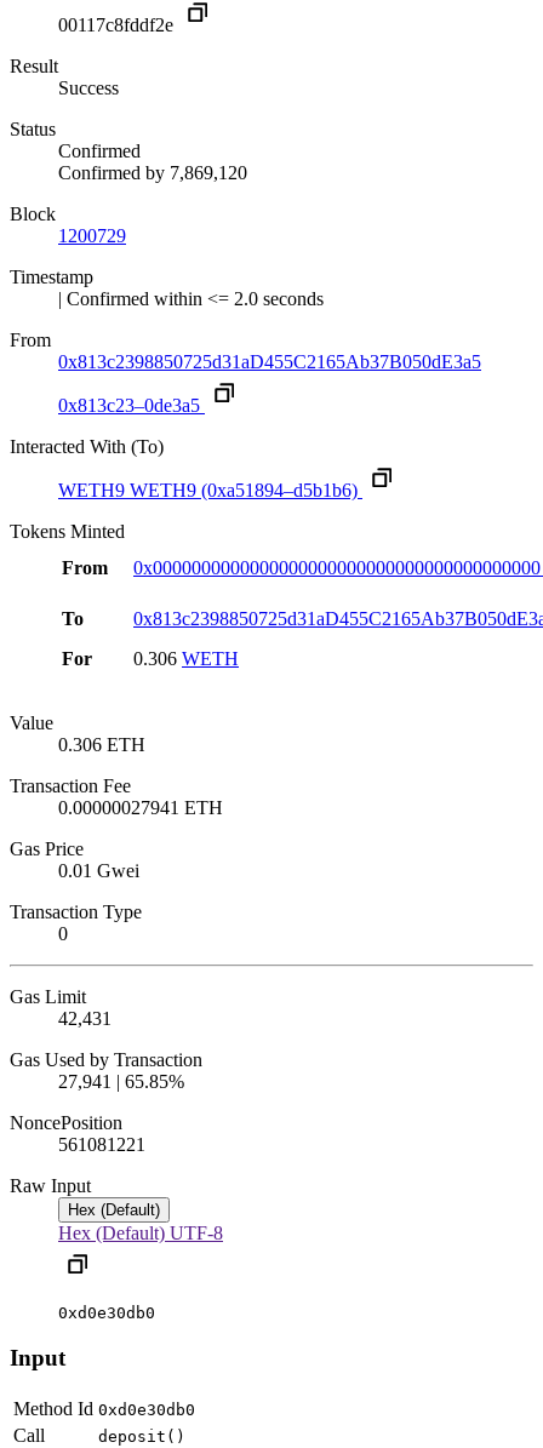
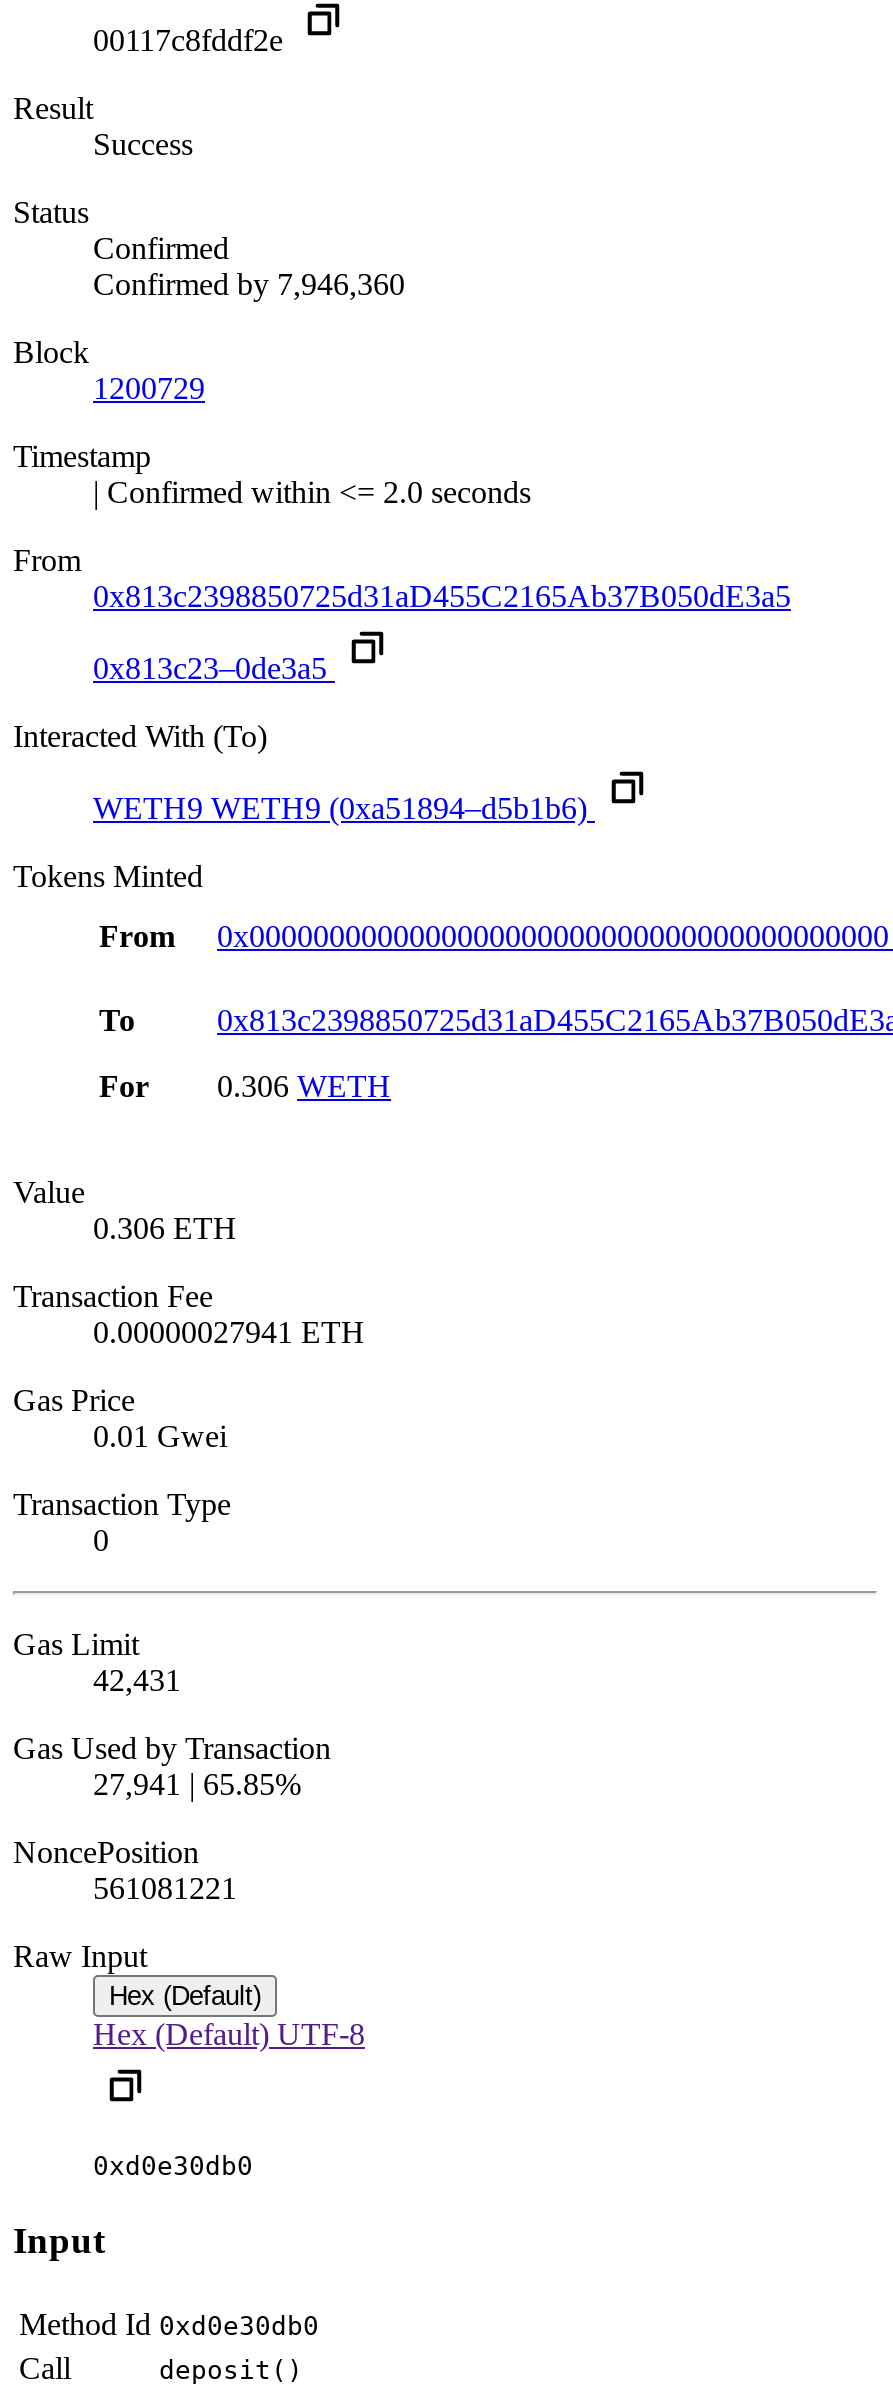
- Confirmed by 7,869,120
+ Confirmed by 7,946,360
